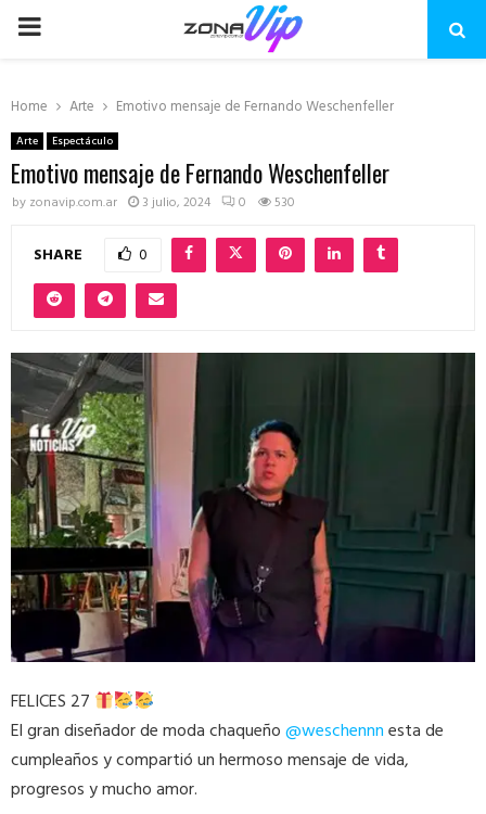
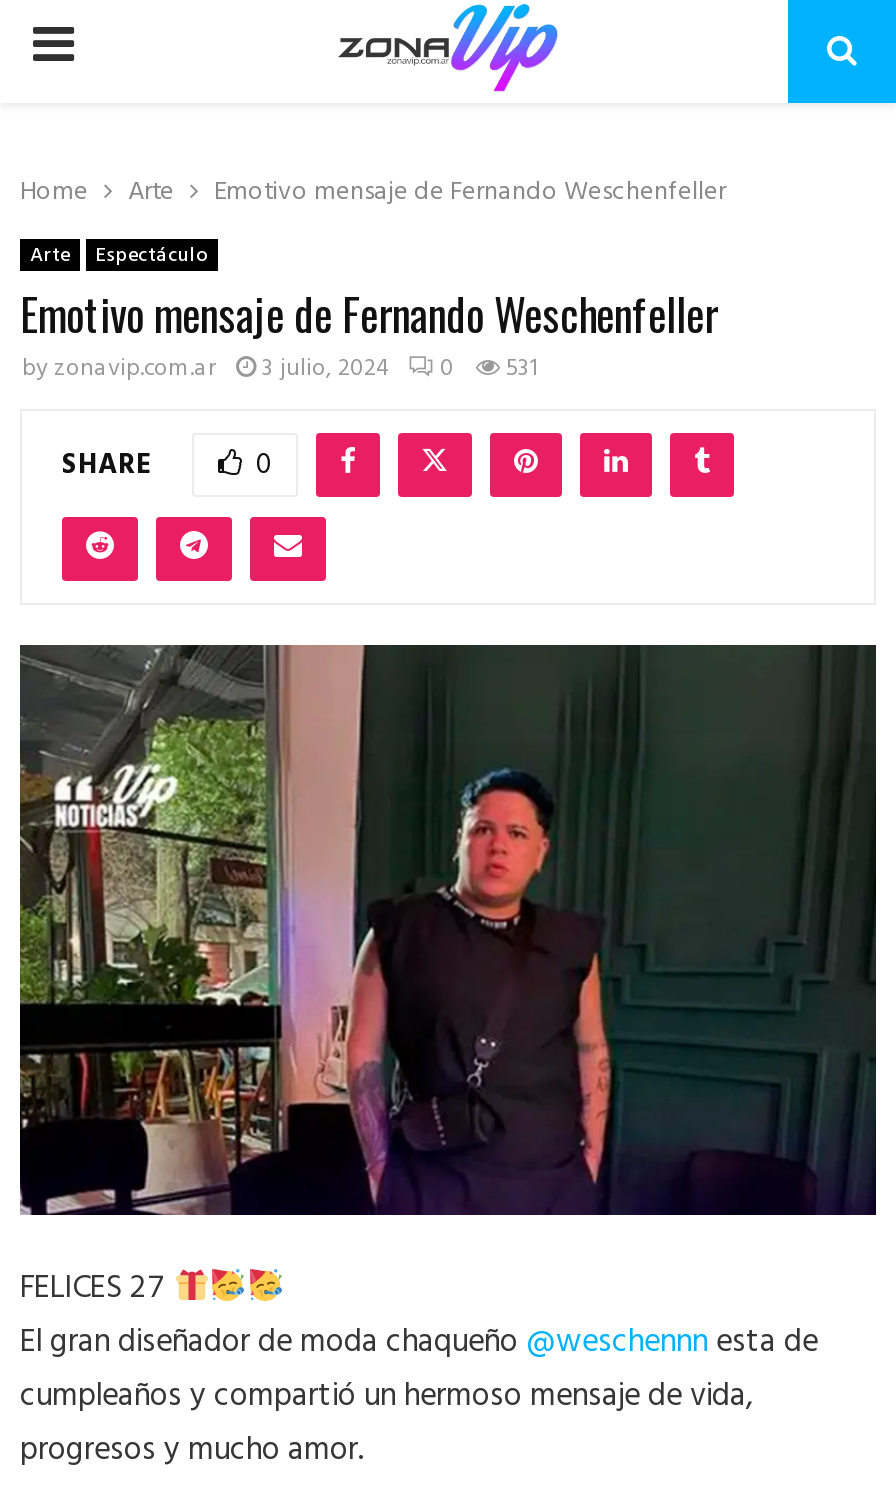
- by zonavip.com.ar 3 julio, 2024 0 530
+ by zonavip.com.ar 3 julio, 2024 0 531
